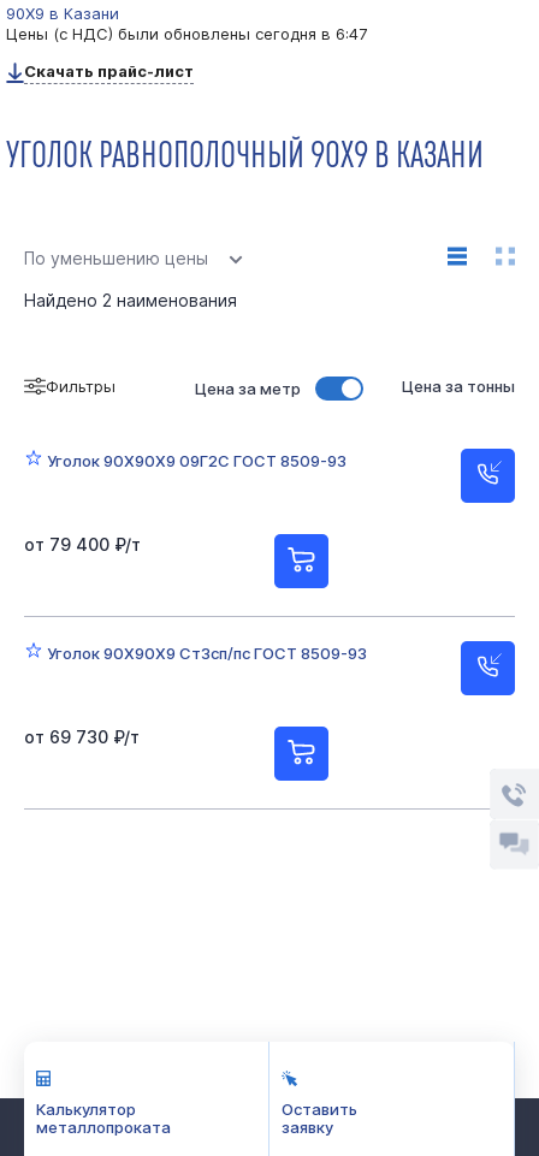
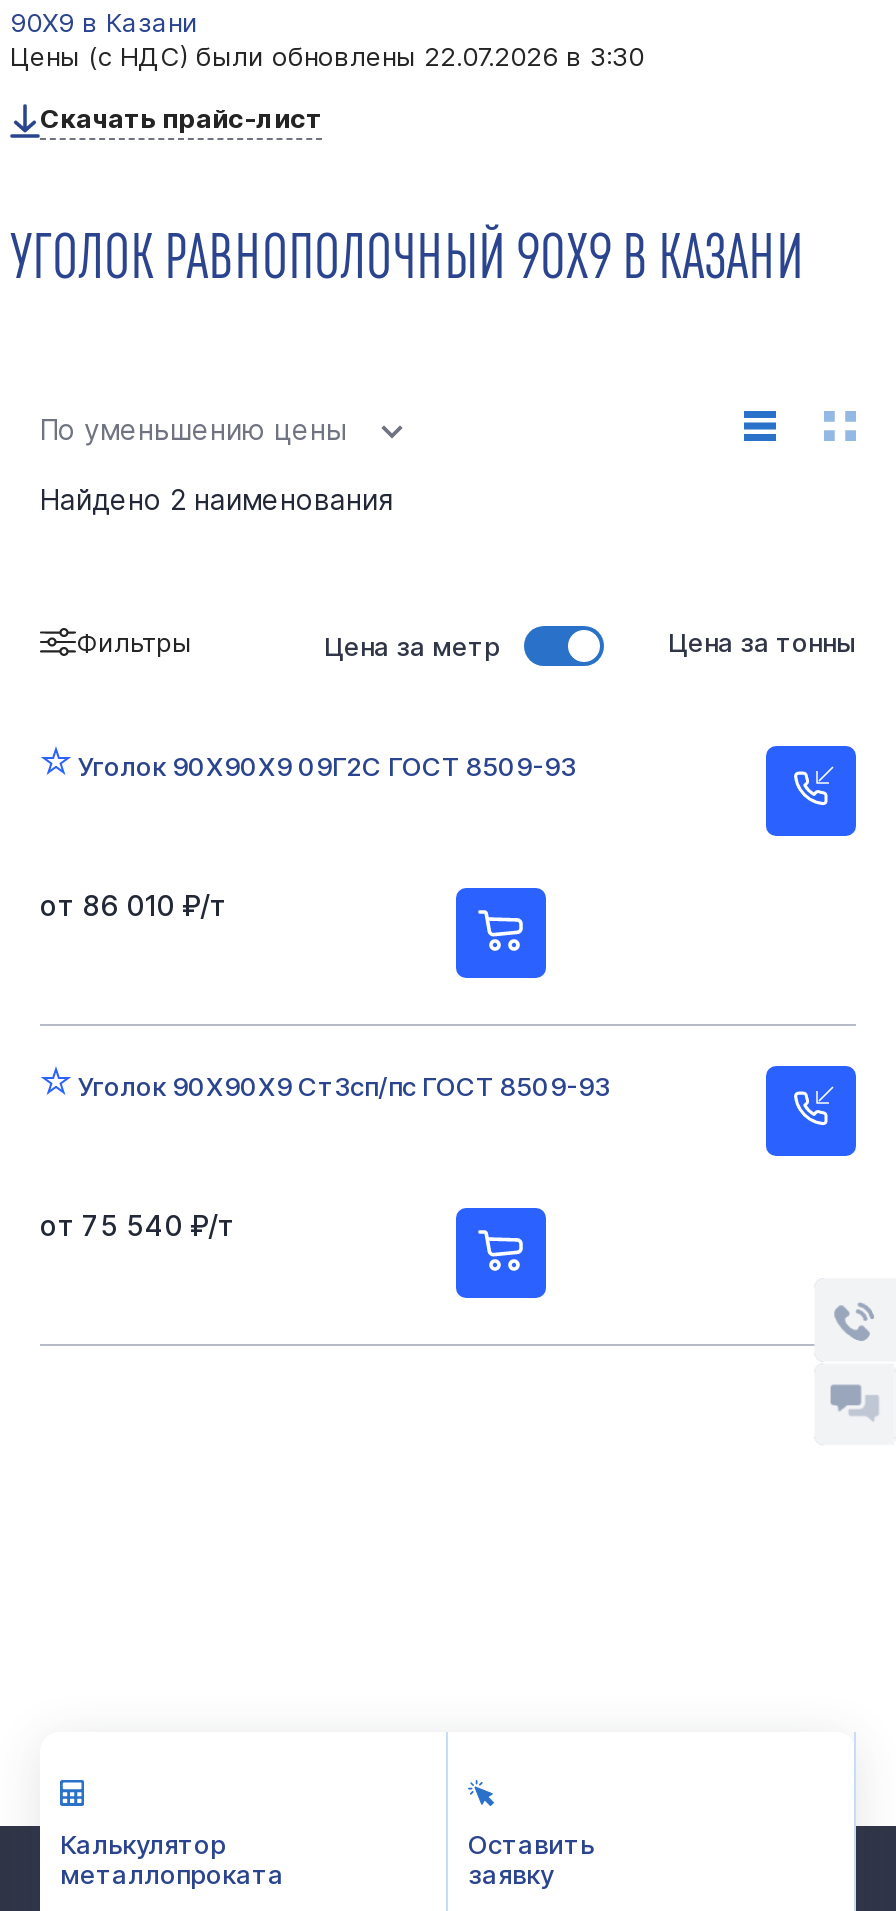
- Цены (с НДС) были обновлены сегодня в 6:47
+ Цены (с НДС) были обновлены 22.07.2026 в 3:30

- от 79 400 ₽/т
+ от 86 010 ₽/т

- от 69 730 ₽/т
+ от 75 540 ₽/т
